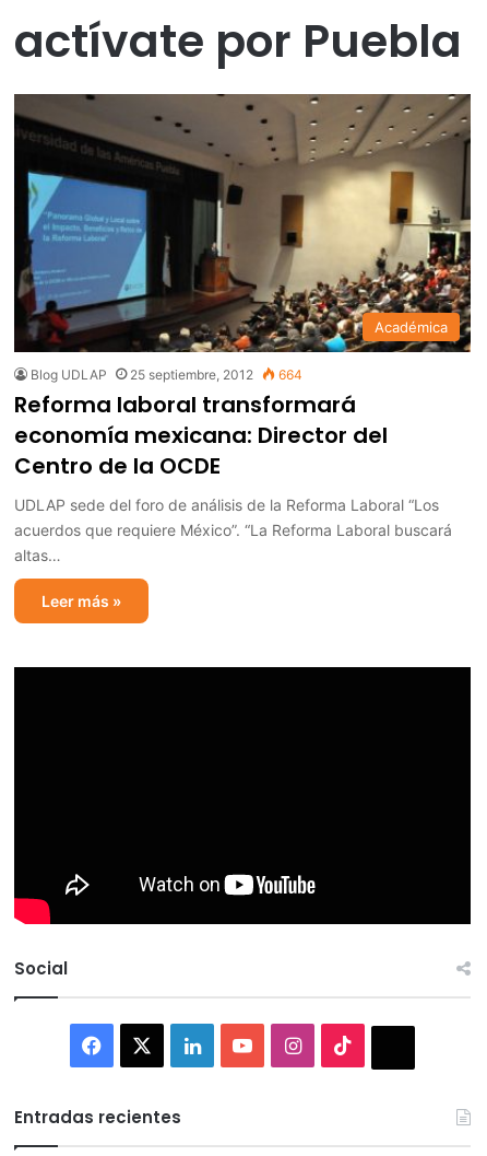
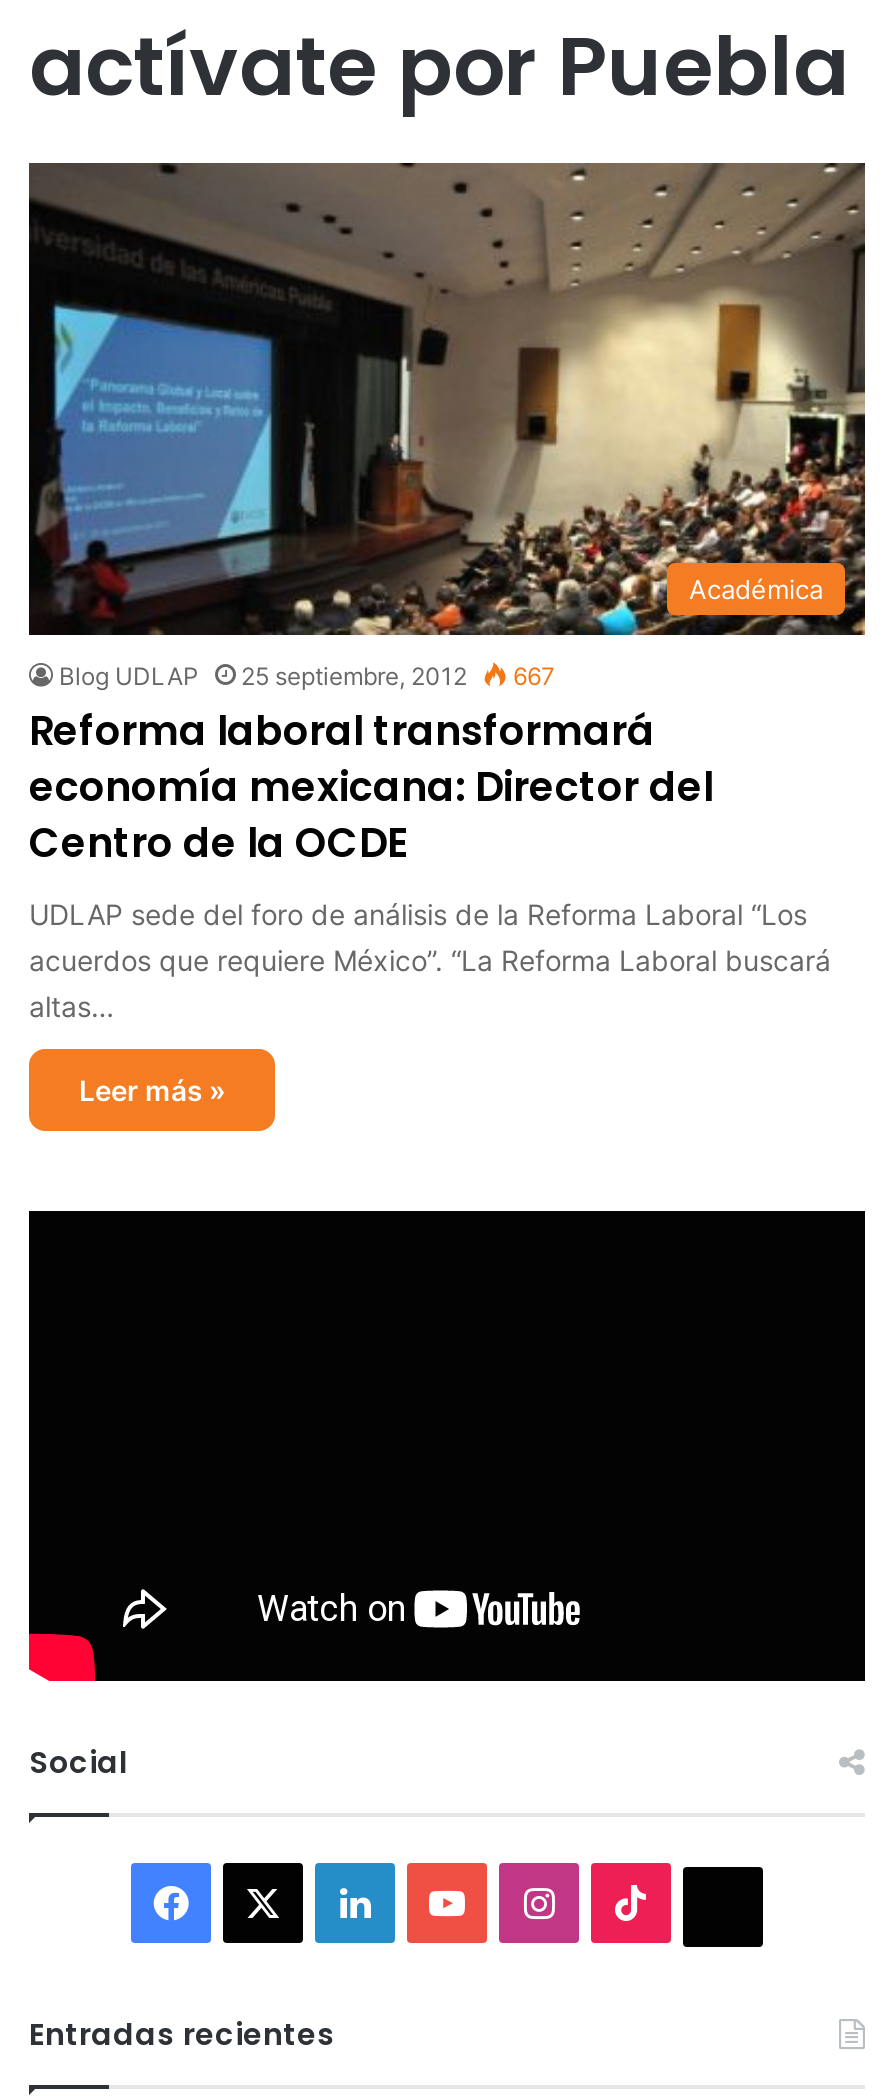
- Blog UDLAP 25 septiembre, 2012 664
+ Blog UDLAP 25 septiembre, 2012 667
